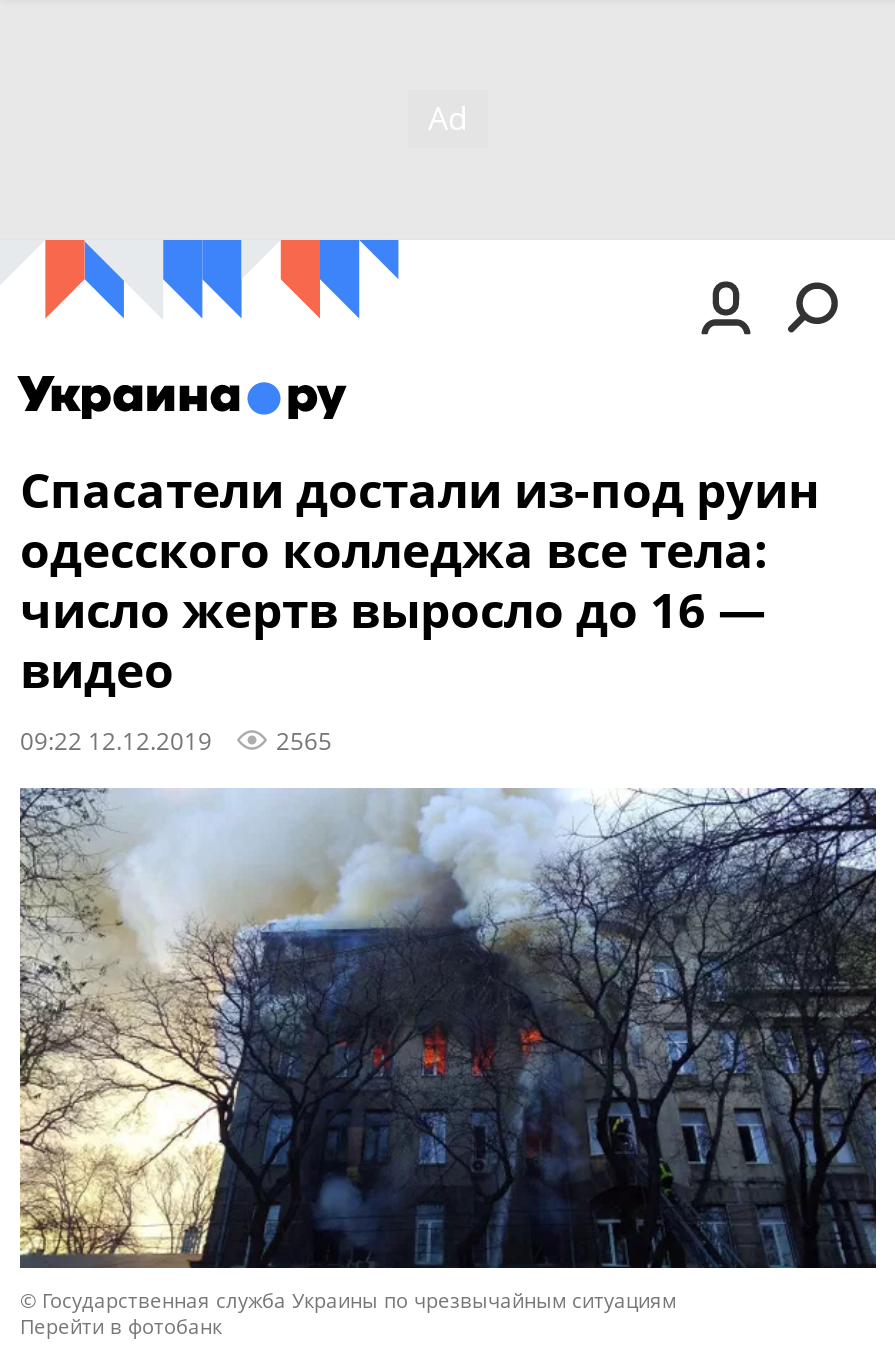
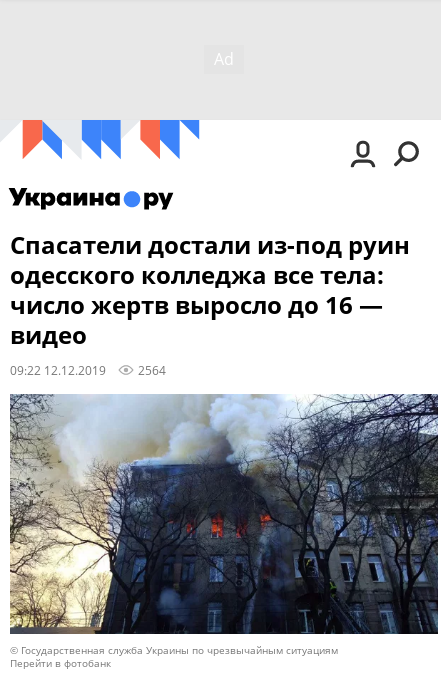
- 09:22 12.12.2019 2565
+ 09:22 12.12.2019 2564
